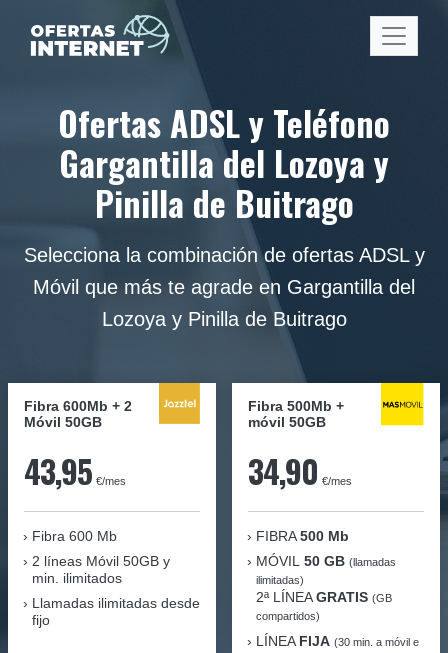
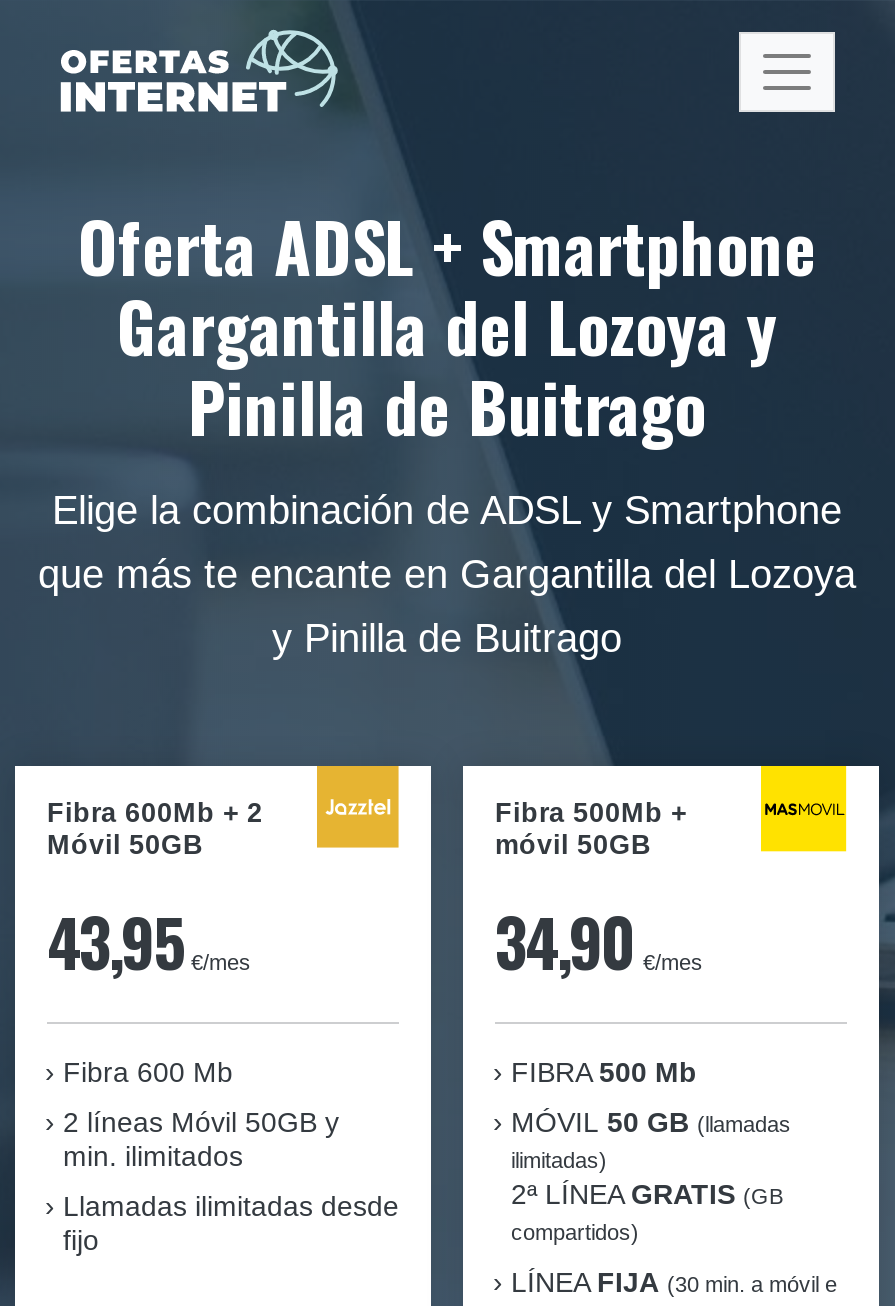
- Ofertas ADSL y Teléfono
+ Oferta ADSL + Smartphone

- Selecciona la combinación de ofertas ADSL y
+ Elige la combinación de ADSL y Smartphone

- Móvil que más te agrade en Gargantilla del
+ que más te encante en Gargantilla del Lozoya

- Lozoya y Pinilla de Buitrago
+ y Pinilla de Buitrago
